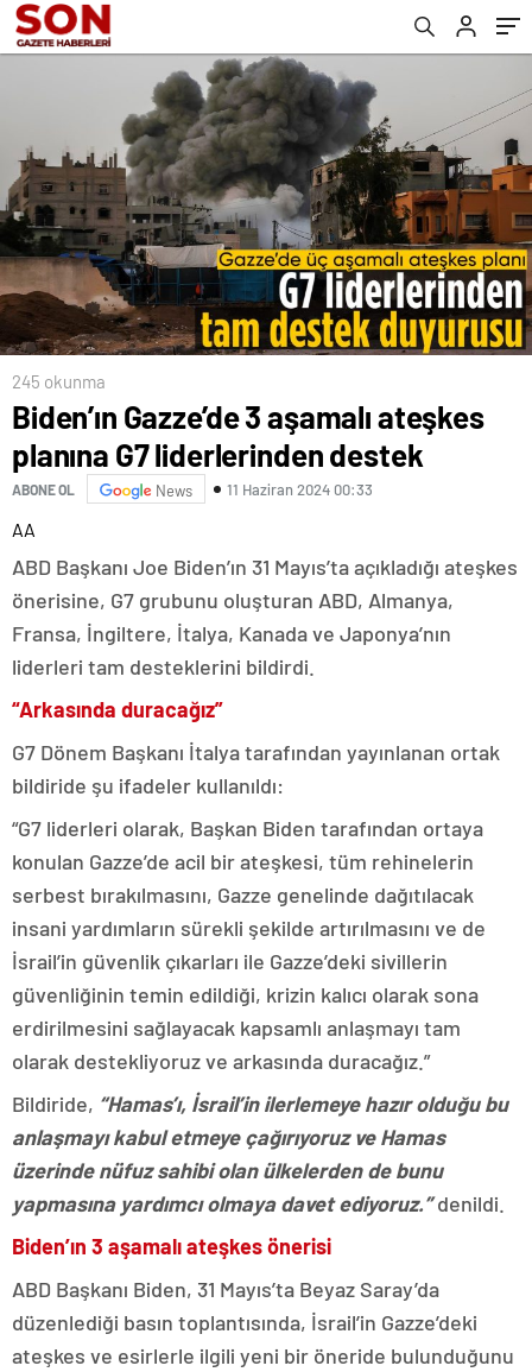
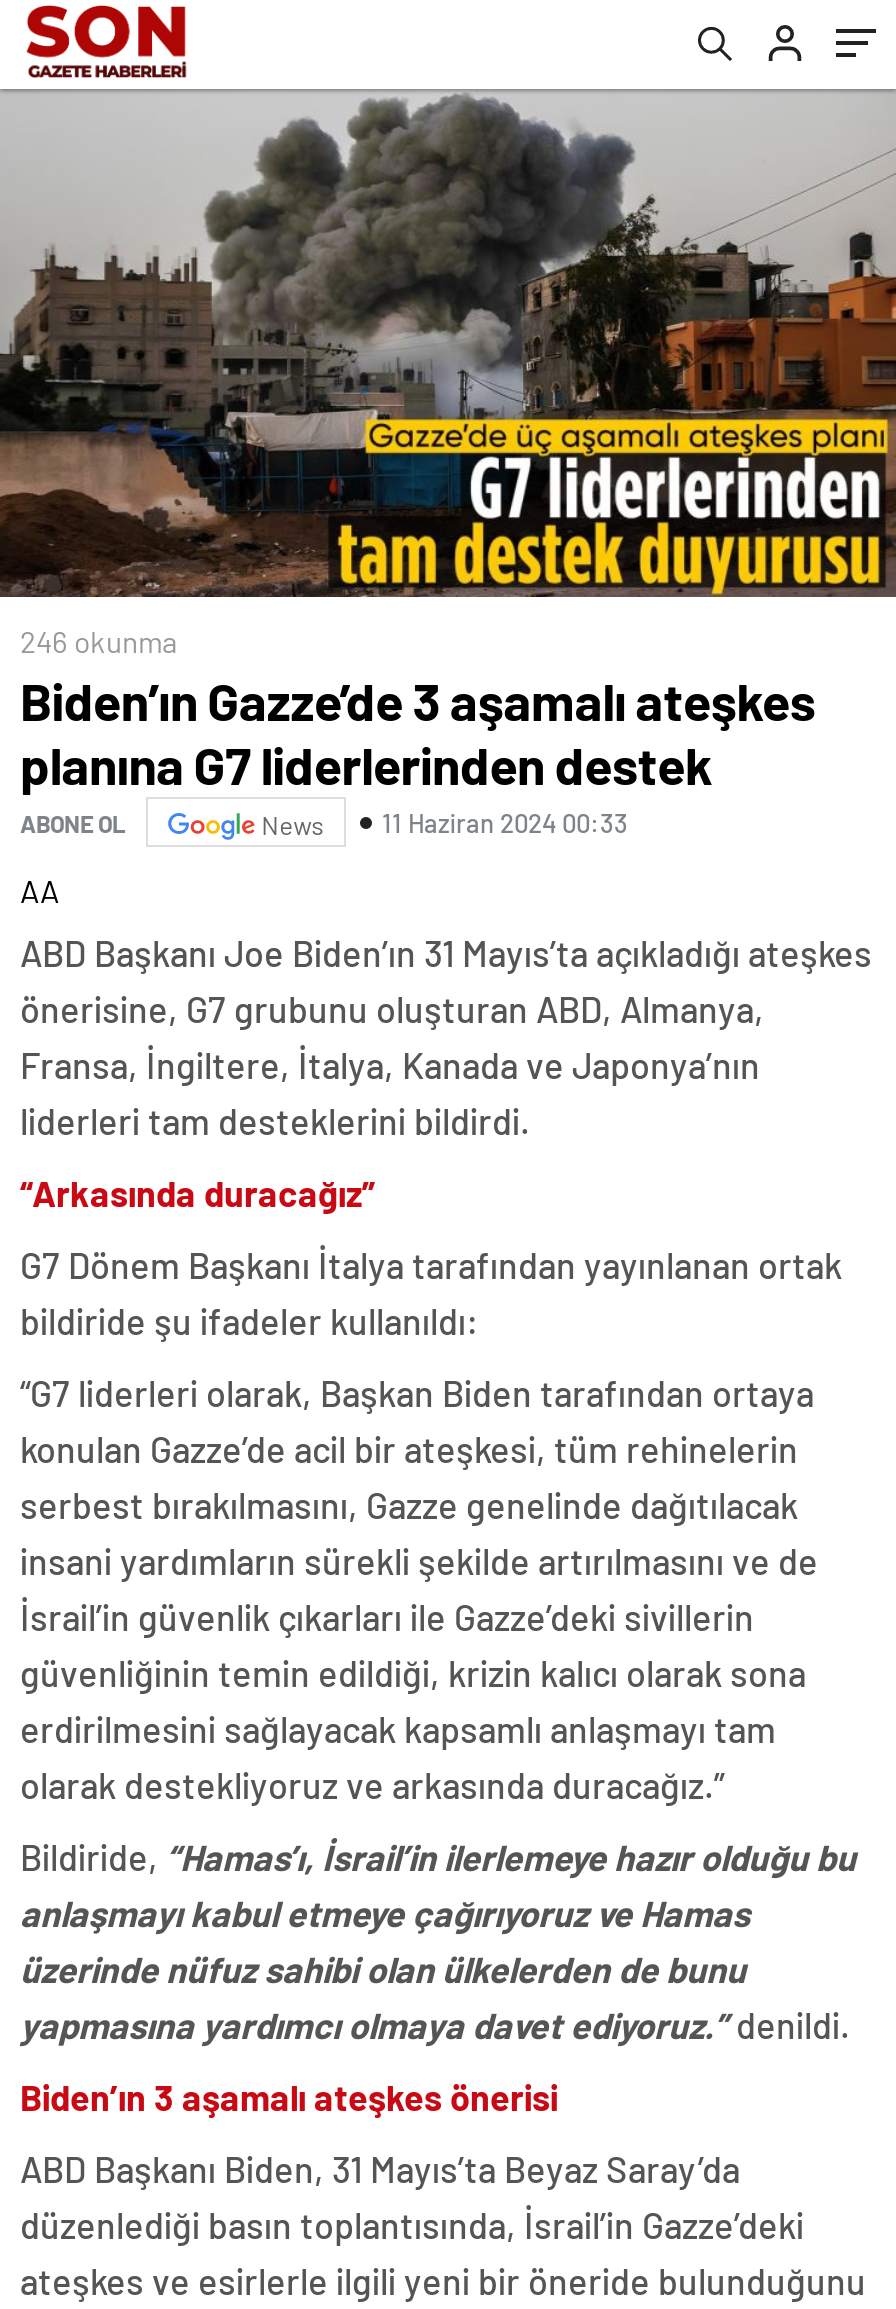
- 245 okunma
+ 246 okunma
